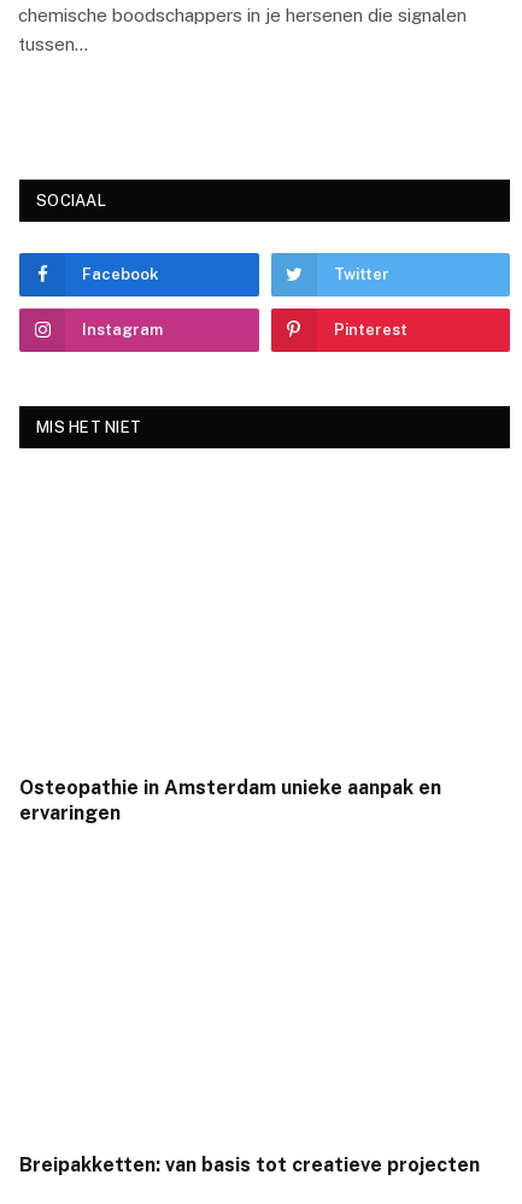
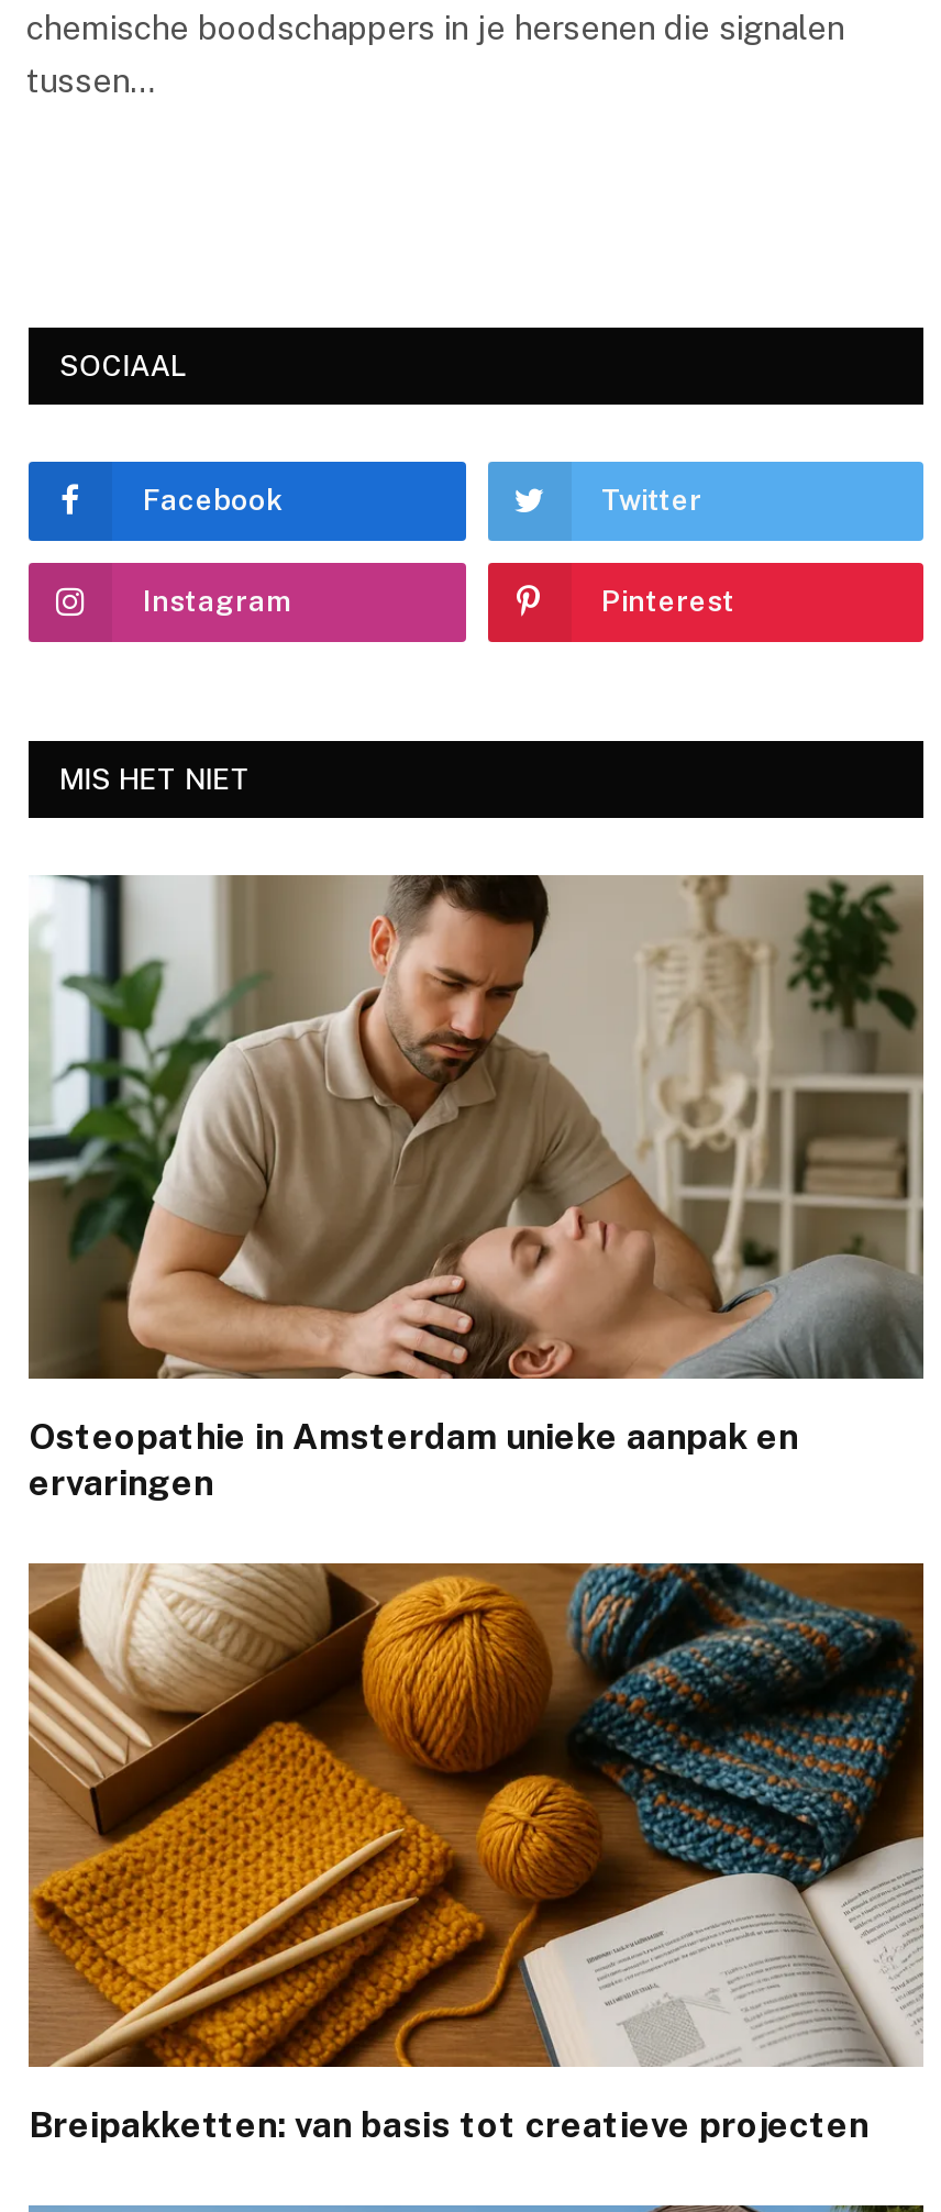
+ [image]

+ [image]
